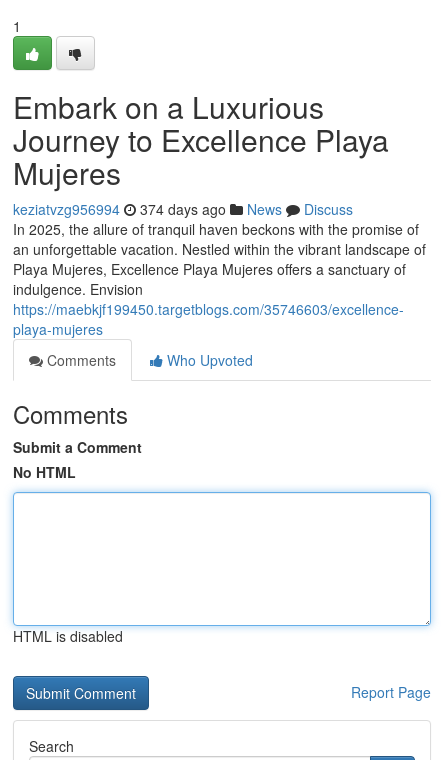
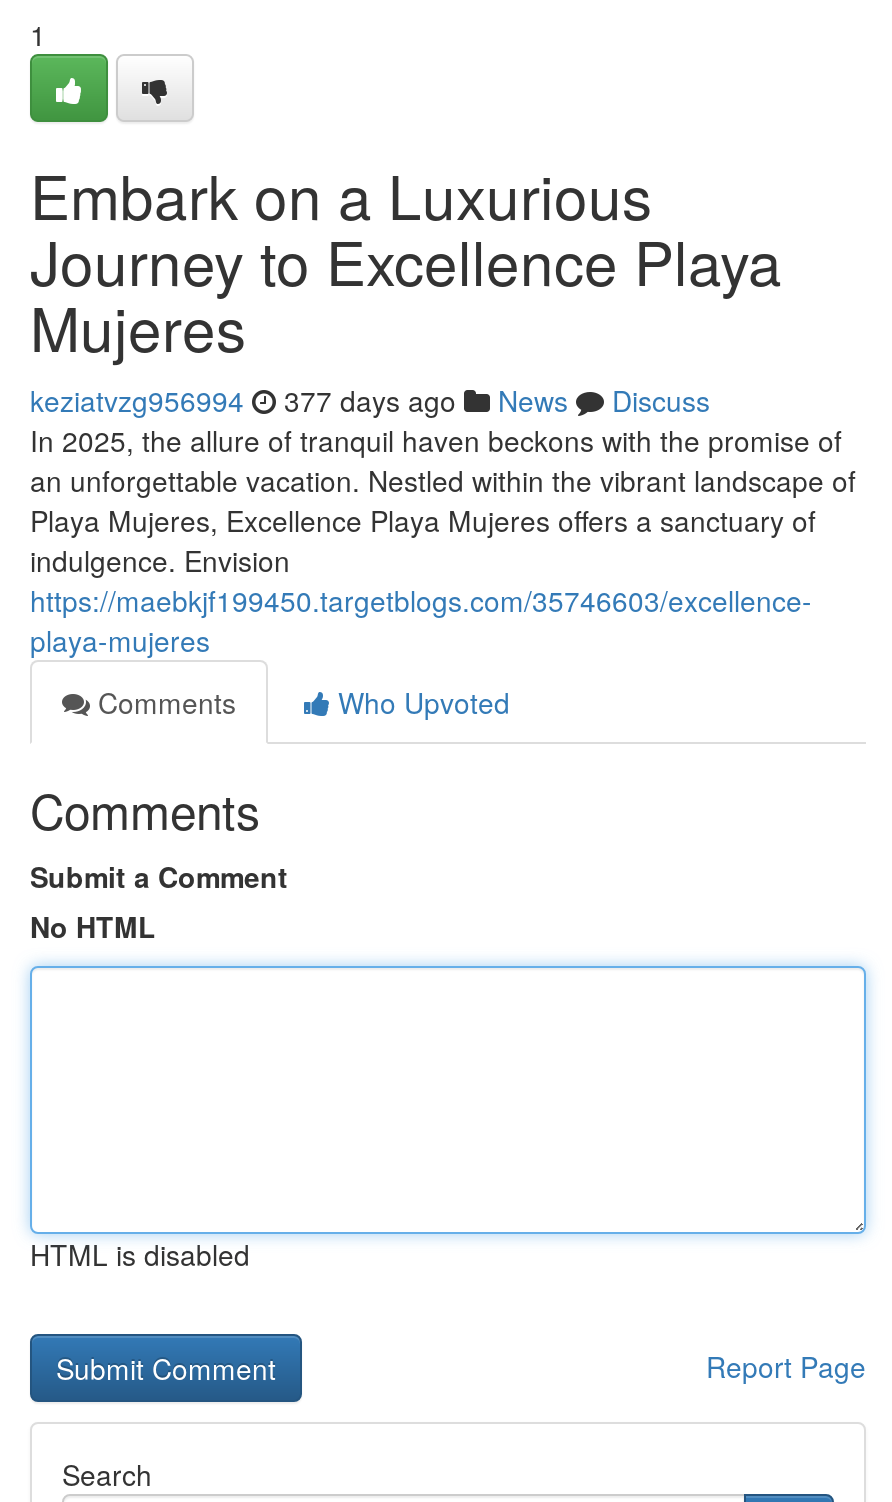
- keziatvzg956994 374 days ago News Discuss
+ keziatvzg956994 377 days ago News Discuss
